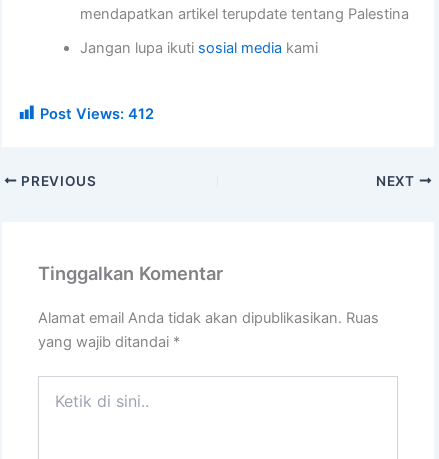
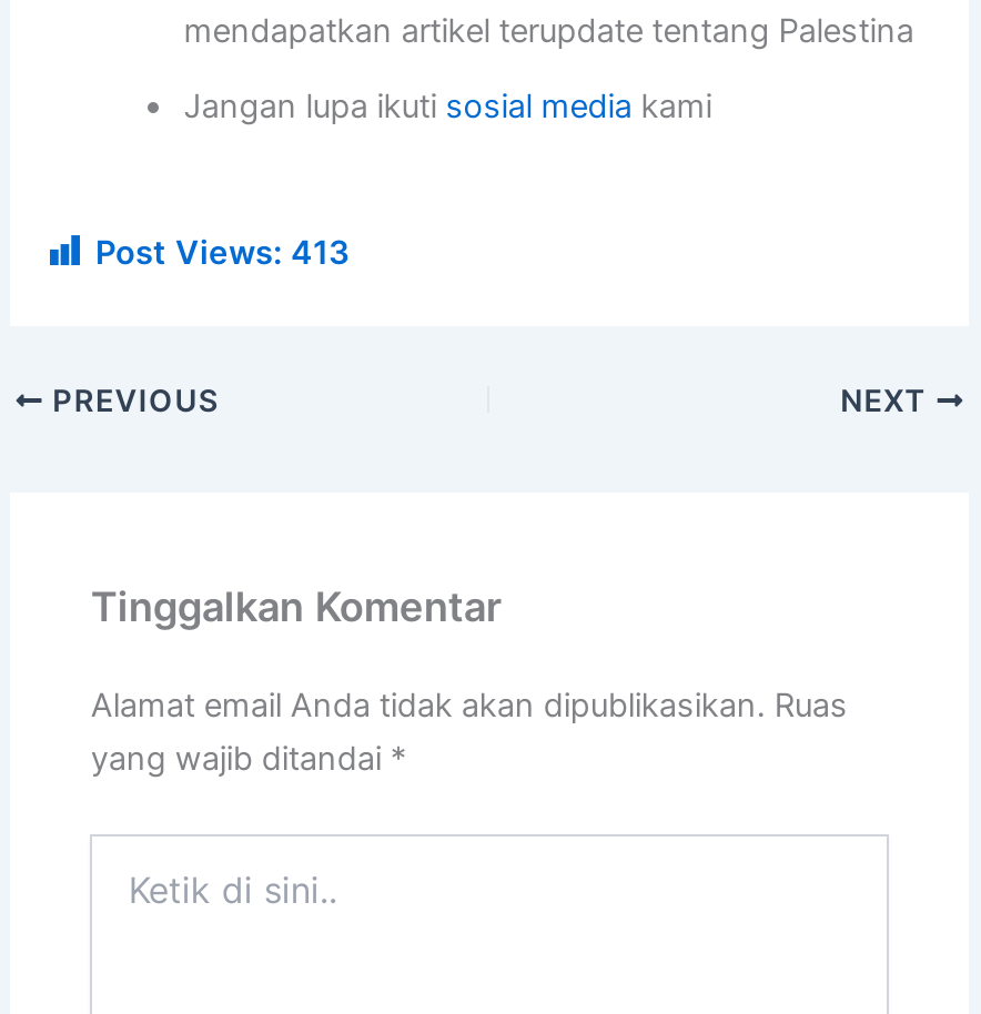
- Post Views: 412
+ Post Views: 413
